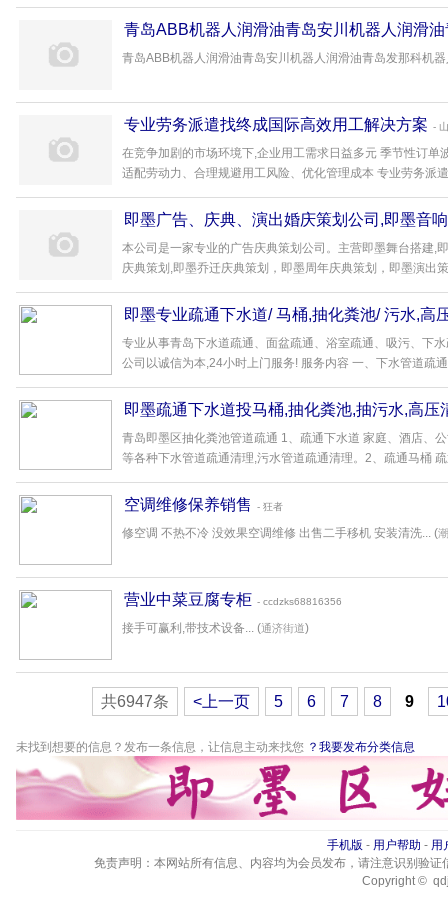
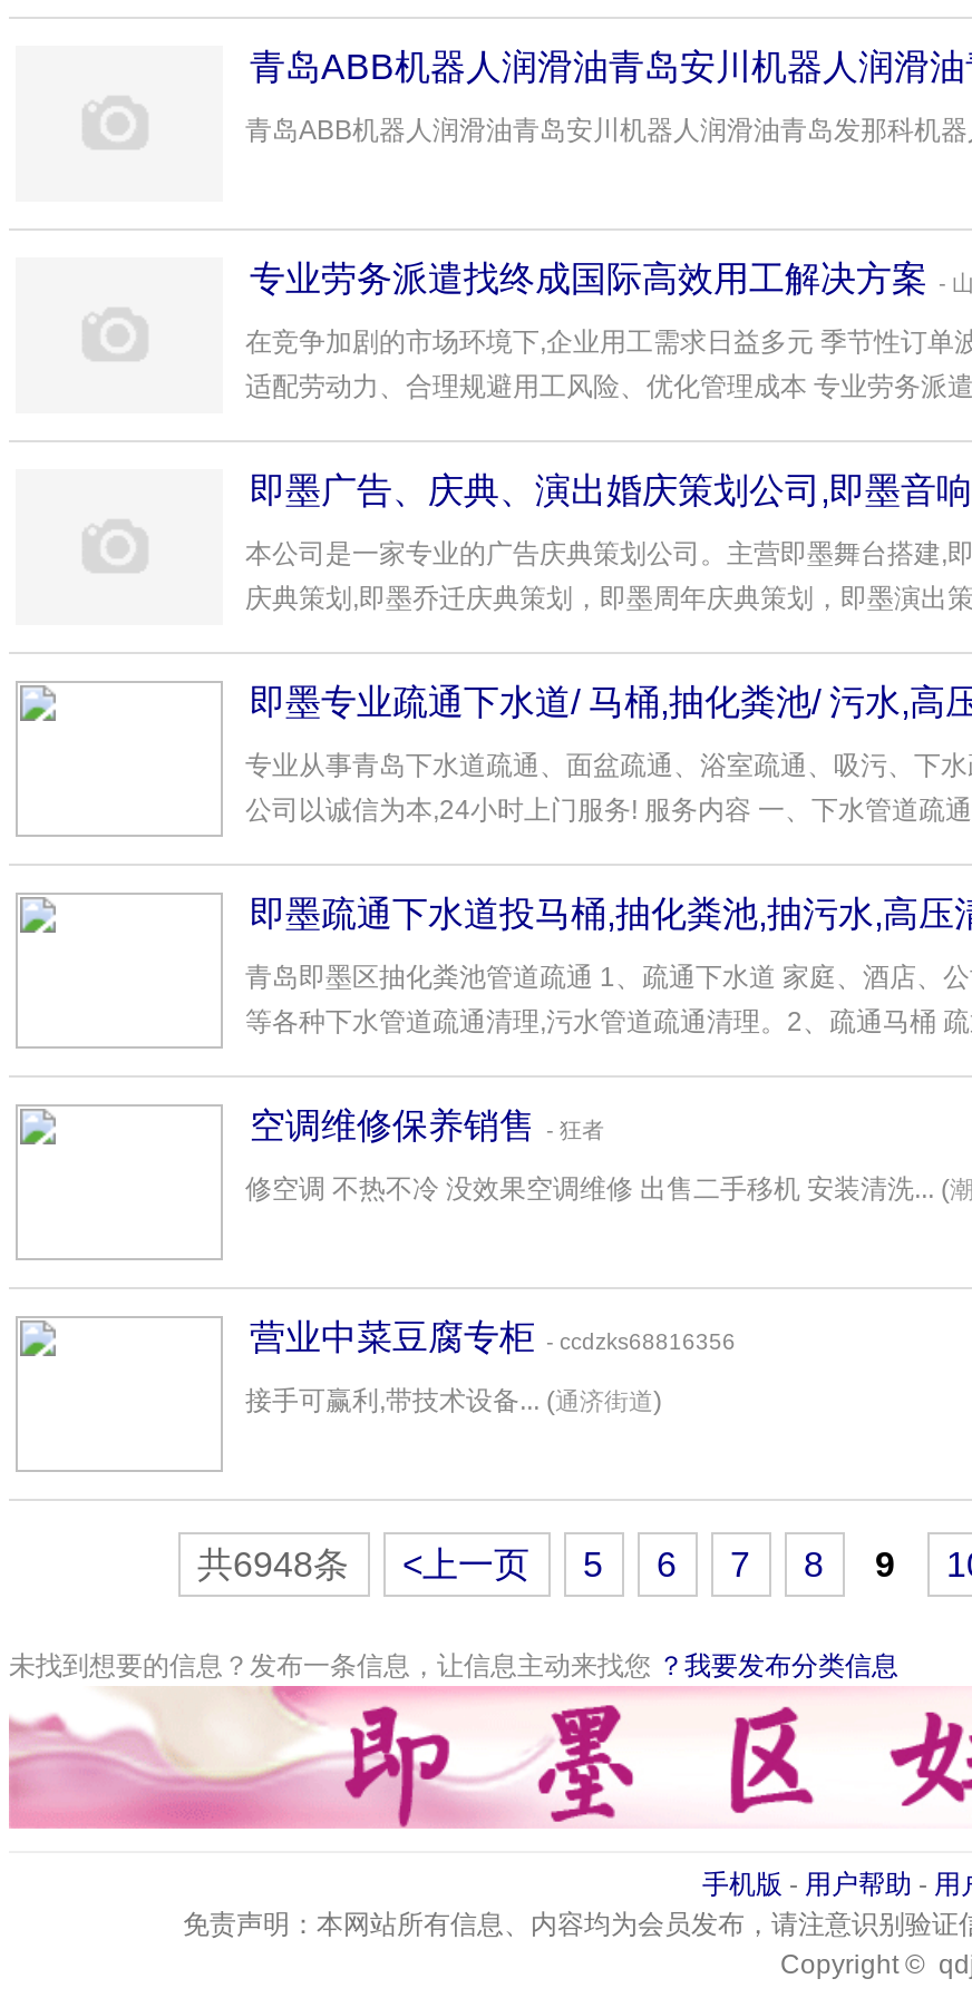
- 共6947条
+ 共6948条
